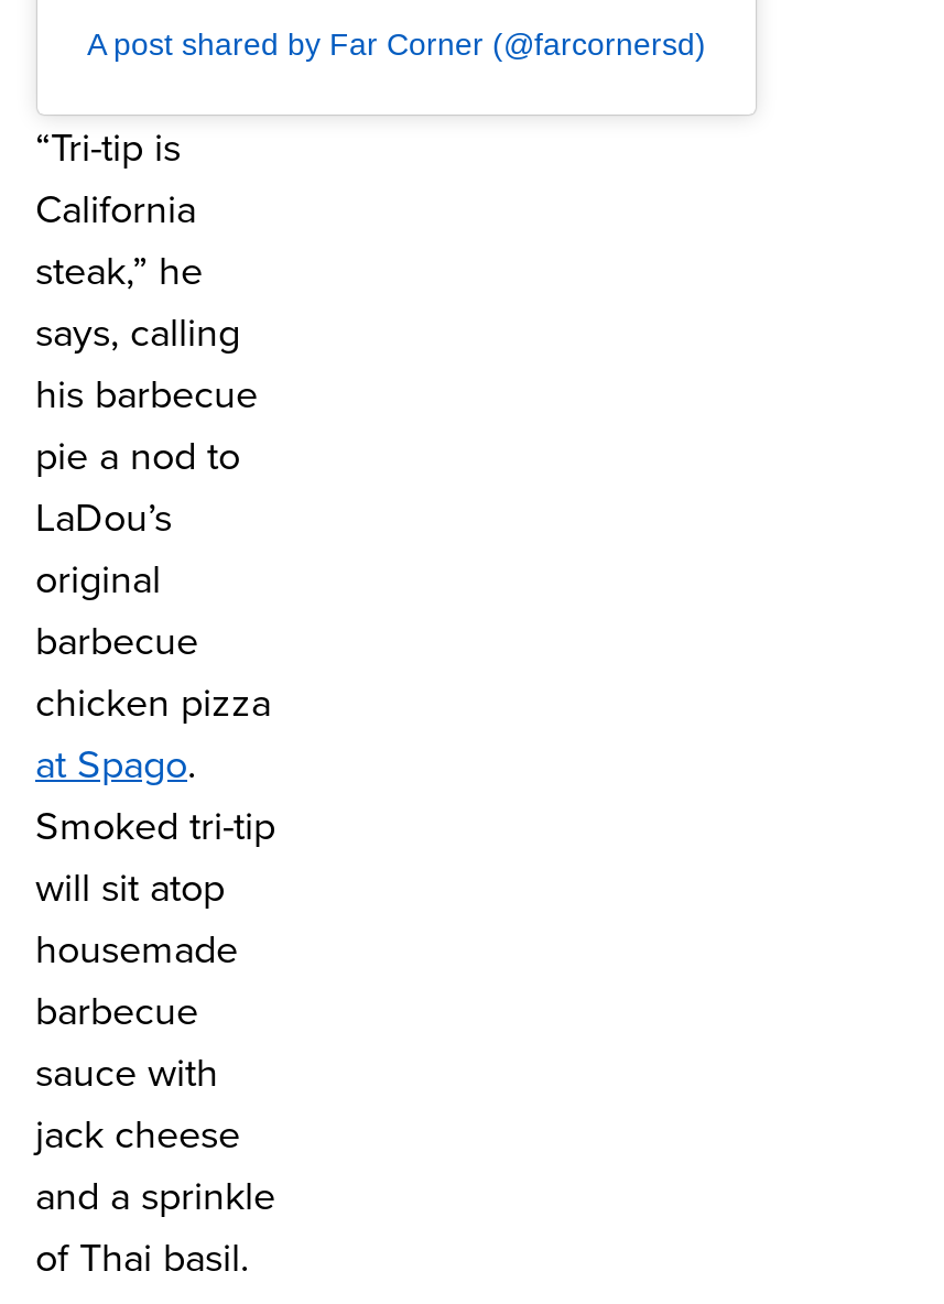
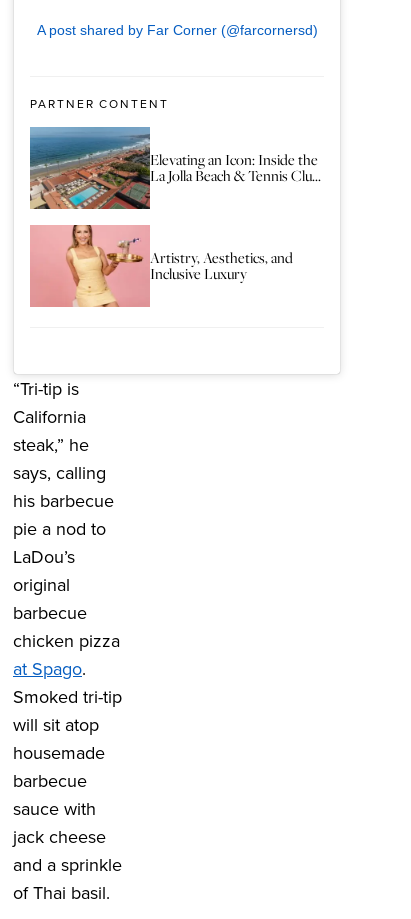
+ [image]
+ PARTNER CONTENT
+ Elevating an Icon: Inside the
+ La Jolla Beach & Tennis Clu...

+ [image]
+ Artistry, Aesthetics, and
+ Inclusive Luxury
